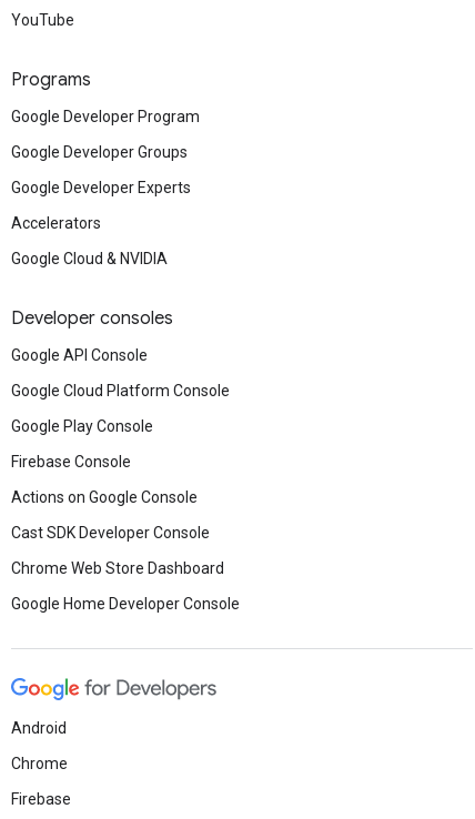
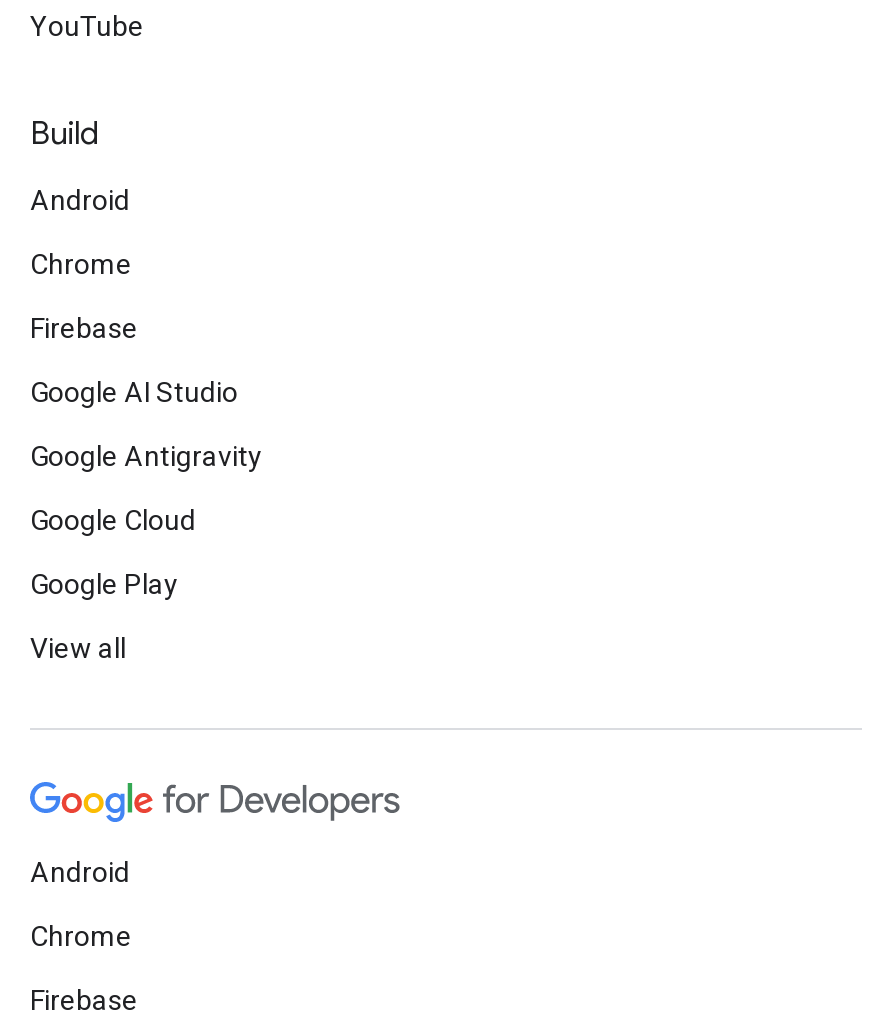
- Programs
- Google Developer Program
- Google Developer Groups
- Google Developer Experts
- Accelerators
- Google Cloud & NVIDIA
- Developer consoles
- Google API Console
- Google Cloud Platform Console
- Google Play Console
- Firebase Console
- Actions on Google Console
- Cast SDK Developer Console
- Chrome Web Store Dashboard
- Google Home Developer Console
+ Build
+ Android
+ Chrome
+ Firebase
+ Google AI Studio
+ Google Antigravity
+ Google Cloud
+ Google Play
+ View all
